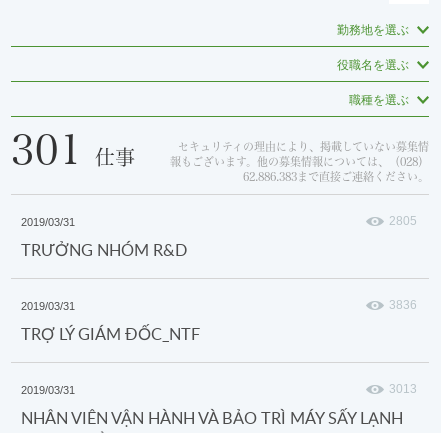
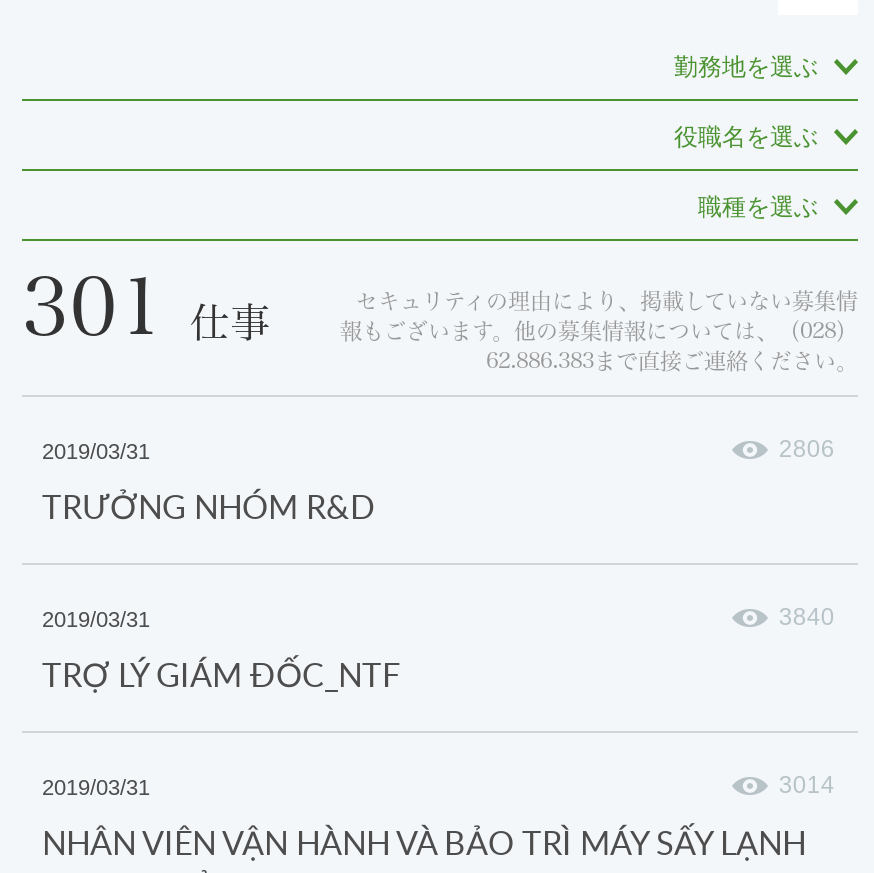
- 2805
+ 2806

- 3836
+ 3840

- 3013
+ 3014
